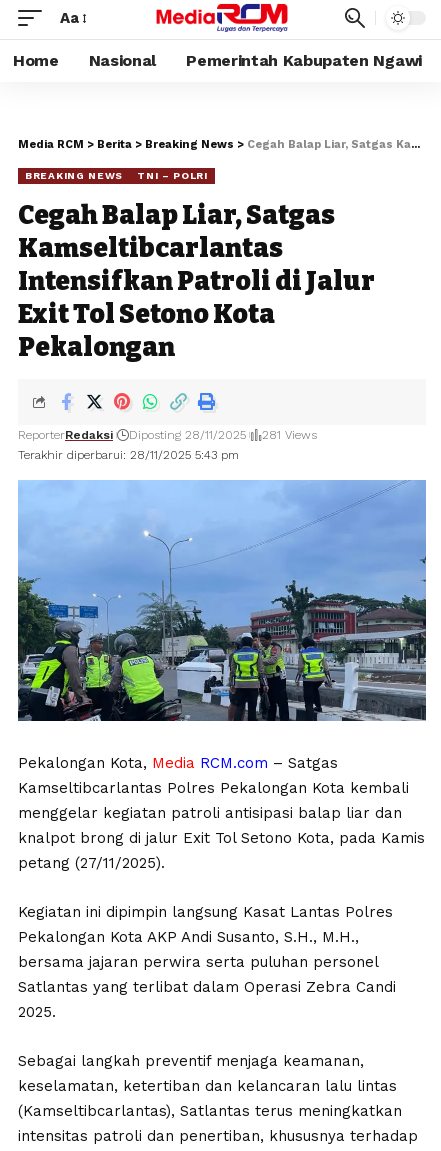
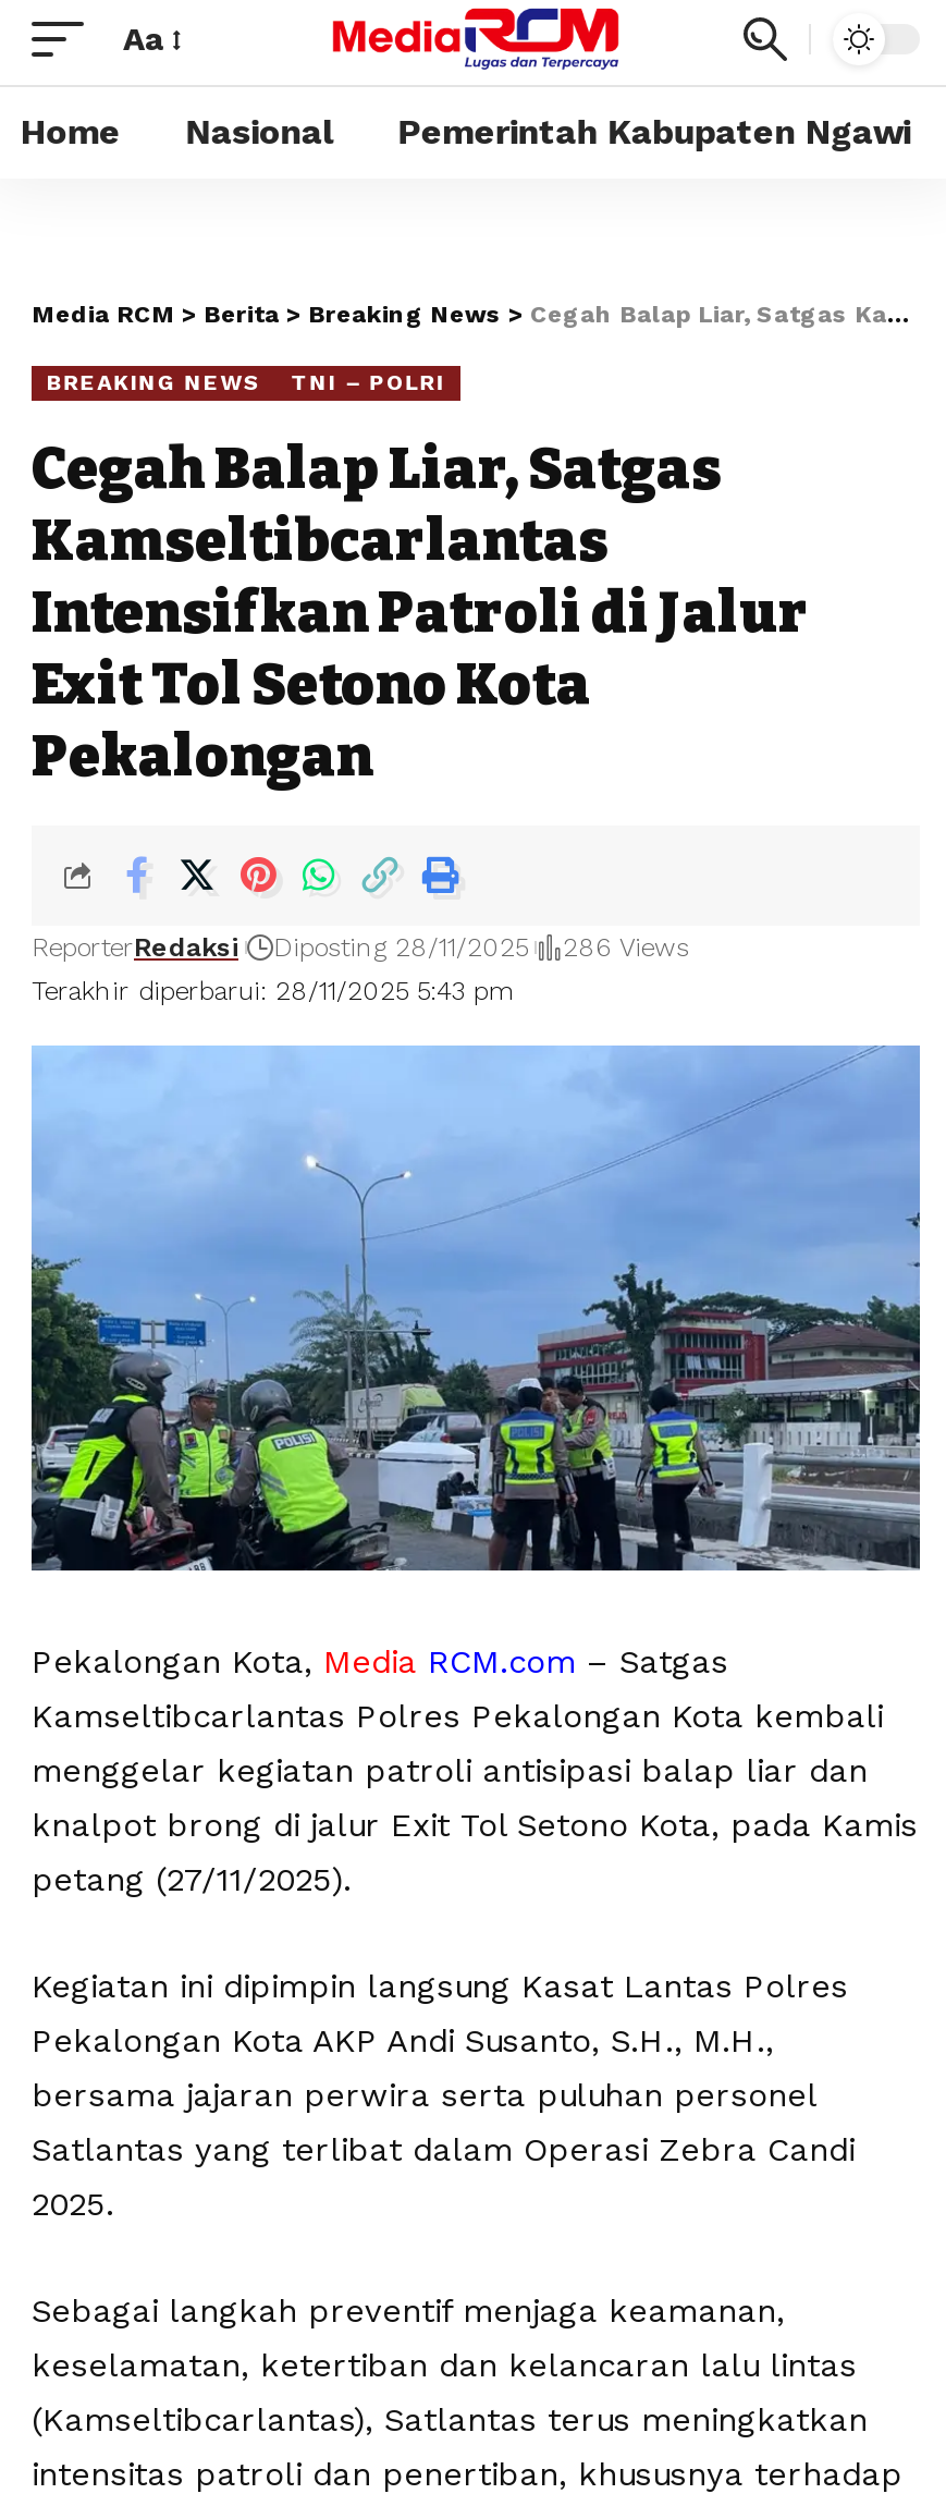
- ReporterRedaksi Diposting 28/11/2025 281 Views
+ ReporterRedaksi Diposting 28/11/2025 286 Views
